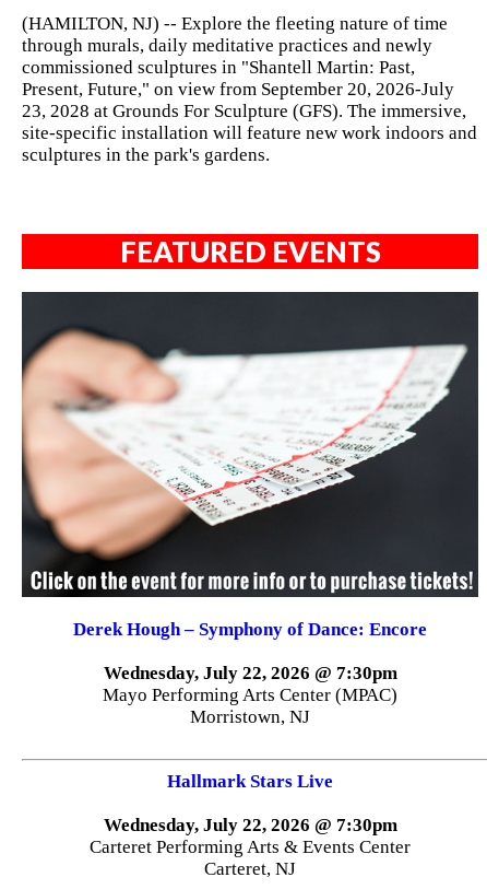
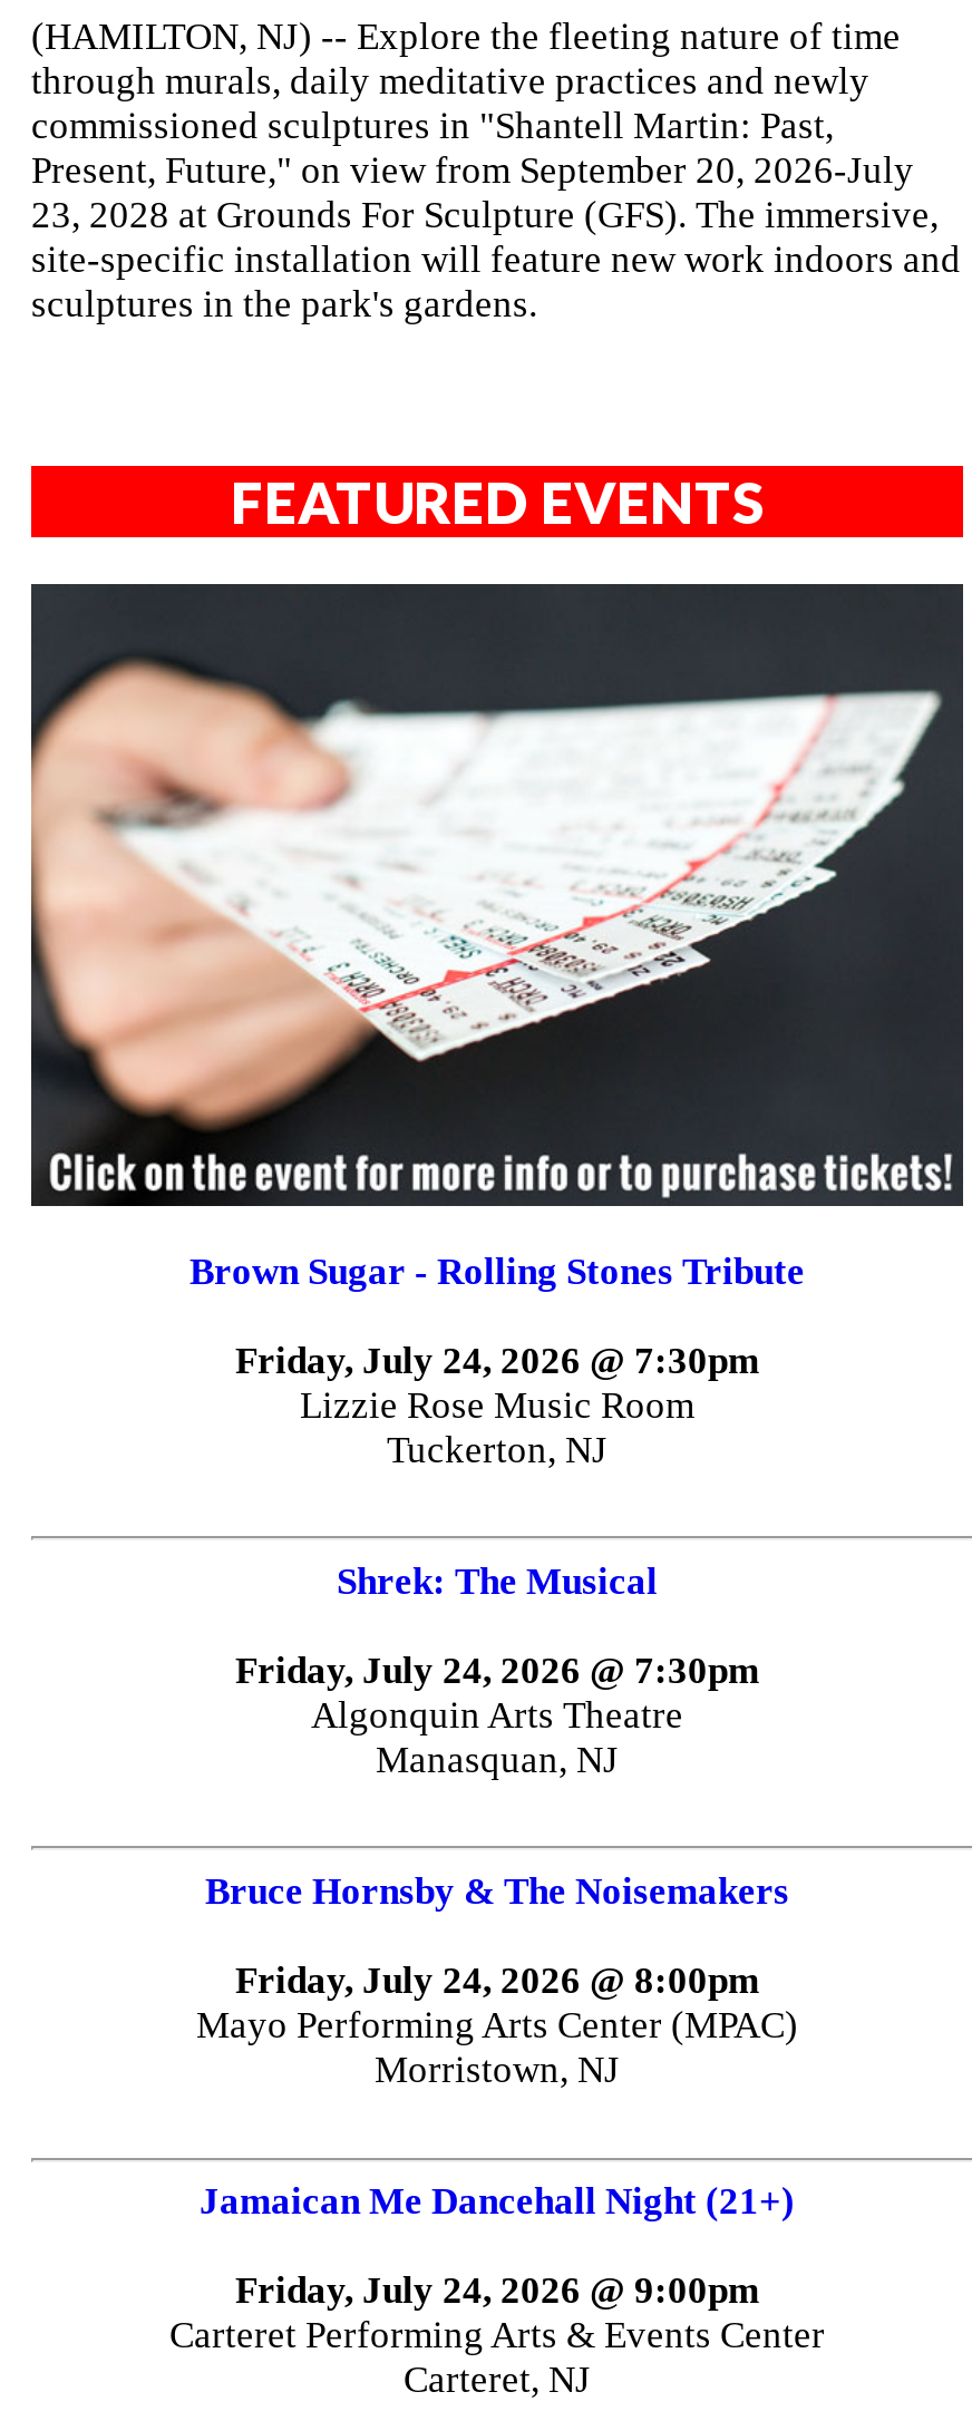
- Derek Hough – Symphony of Dance: Encore
- Wednesday, July 22, 2026 @ 7:30pm
+ Brown Sugar - Rolling Stones Tribute
+ Friday, July 24, 2026 @ 7:30pm
+ Lizzie Rose Music Room
+ Tuckerton, NJ
+ Shrek: The Musical
+ Friday, July 24, 2026 @ 7:30pm
+ Algonquin Arts Theatre
+ Manasquan, NJ
+ Bruce Hornsby & The Noisemakers
+ Friday, July 24, 2026 @ 8:00pm

- Hallmark Stars Live
+ Jamaican Me Dancehall Night (21+)

- Wednesday, July 22, 2026 @ 7:30pm
+ Friday, July 24, 2026 @ 9:00pm
